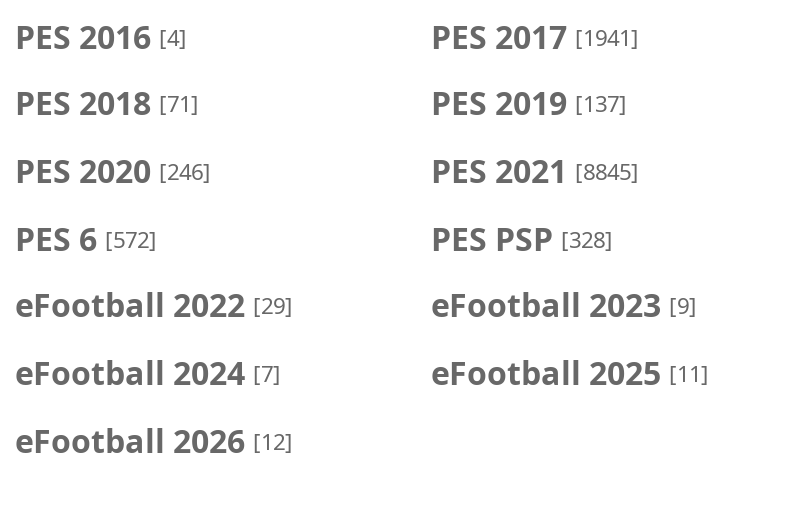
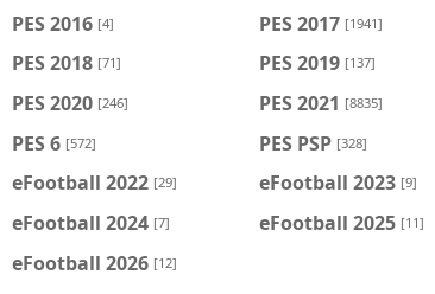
- PES 2021 [8845]
+ PES 2021 [8835]
